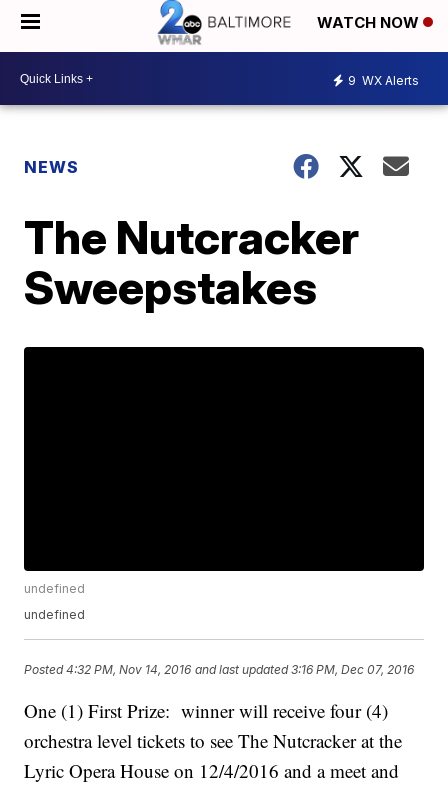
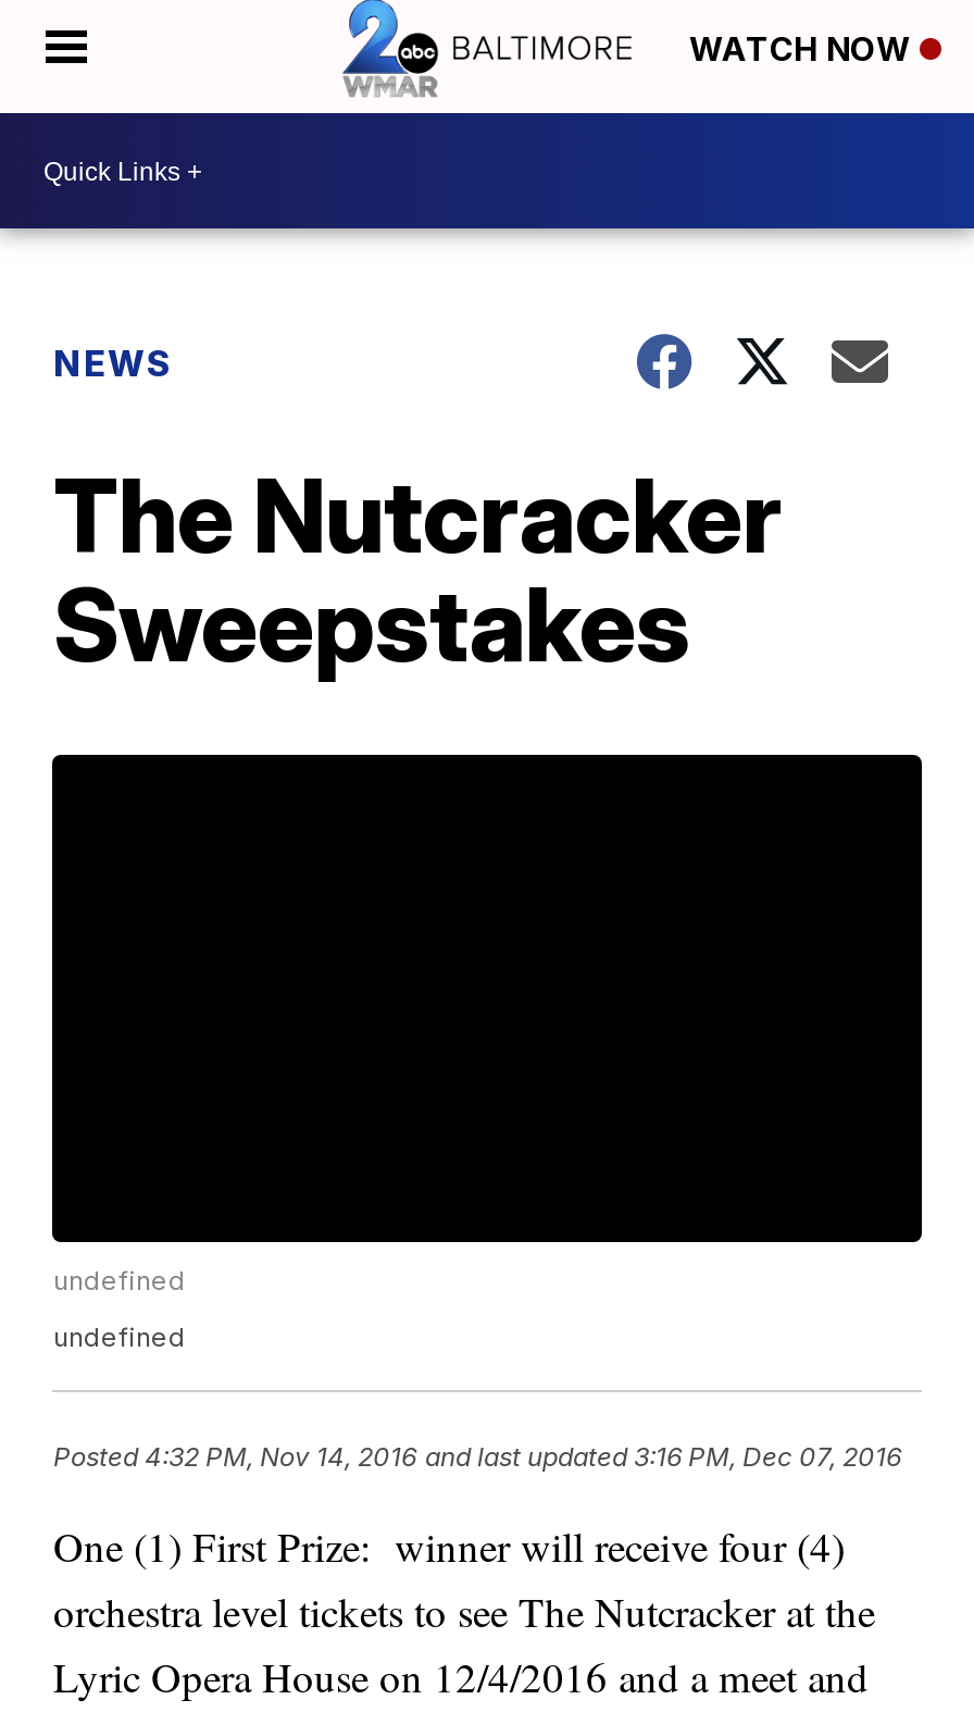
- 9 WX Alerts
